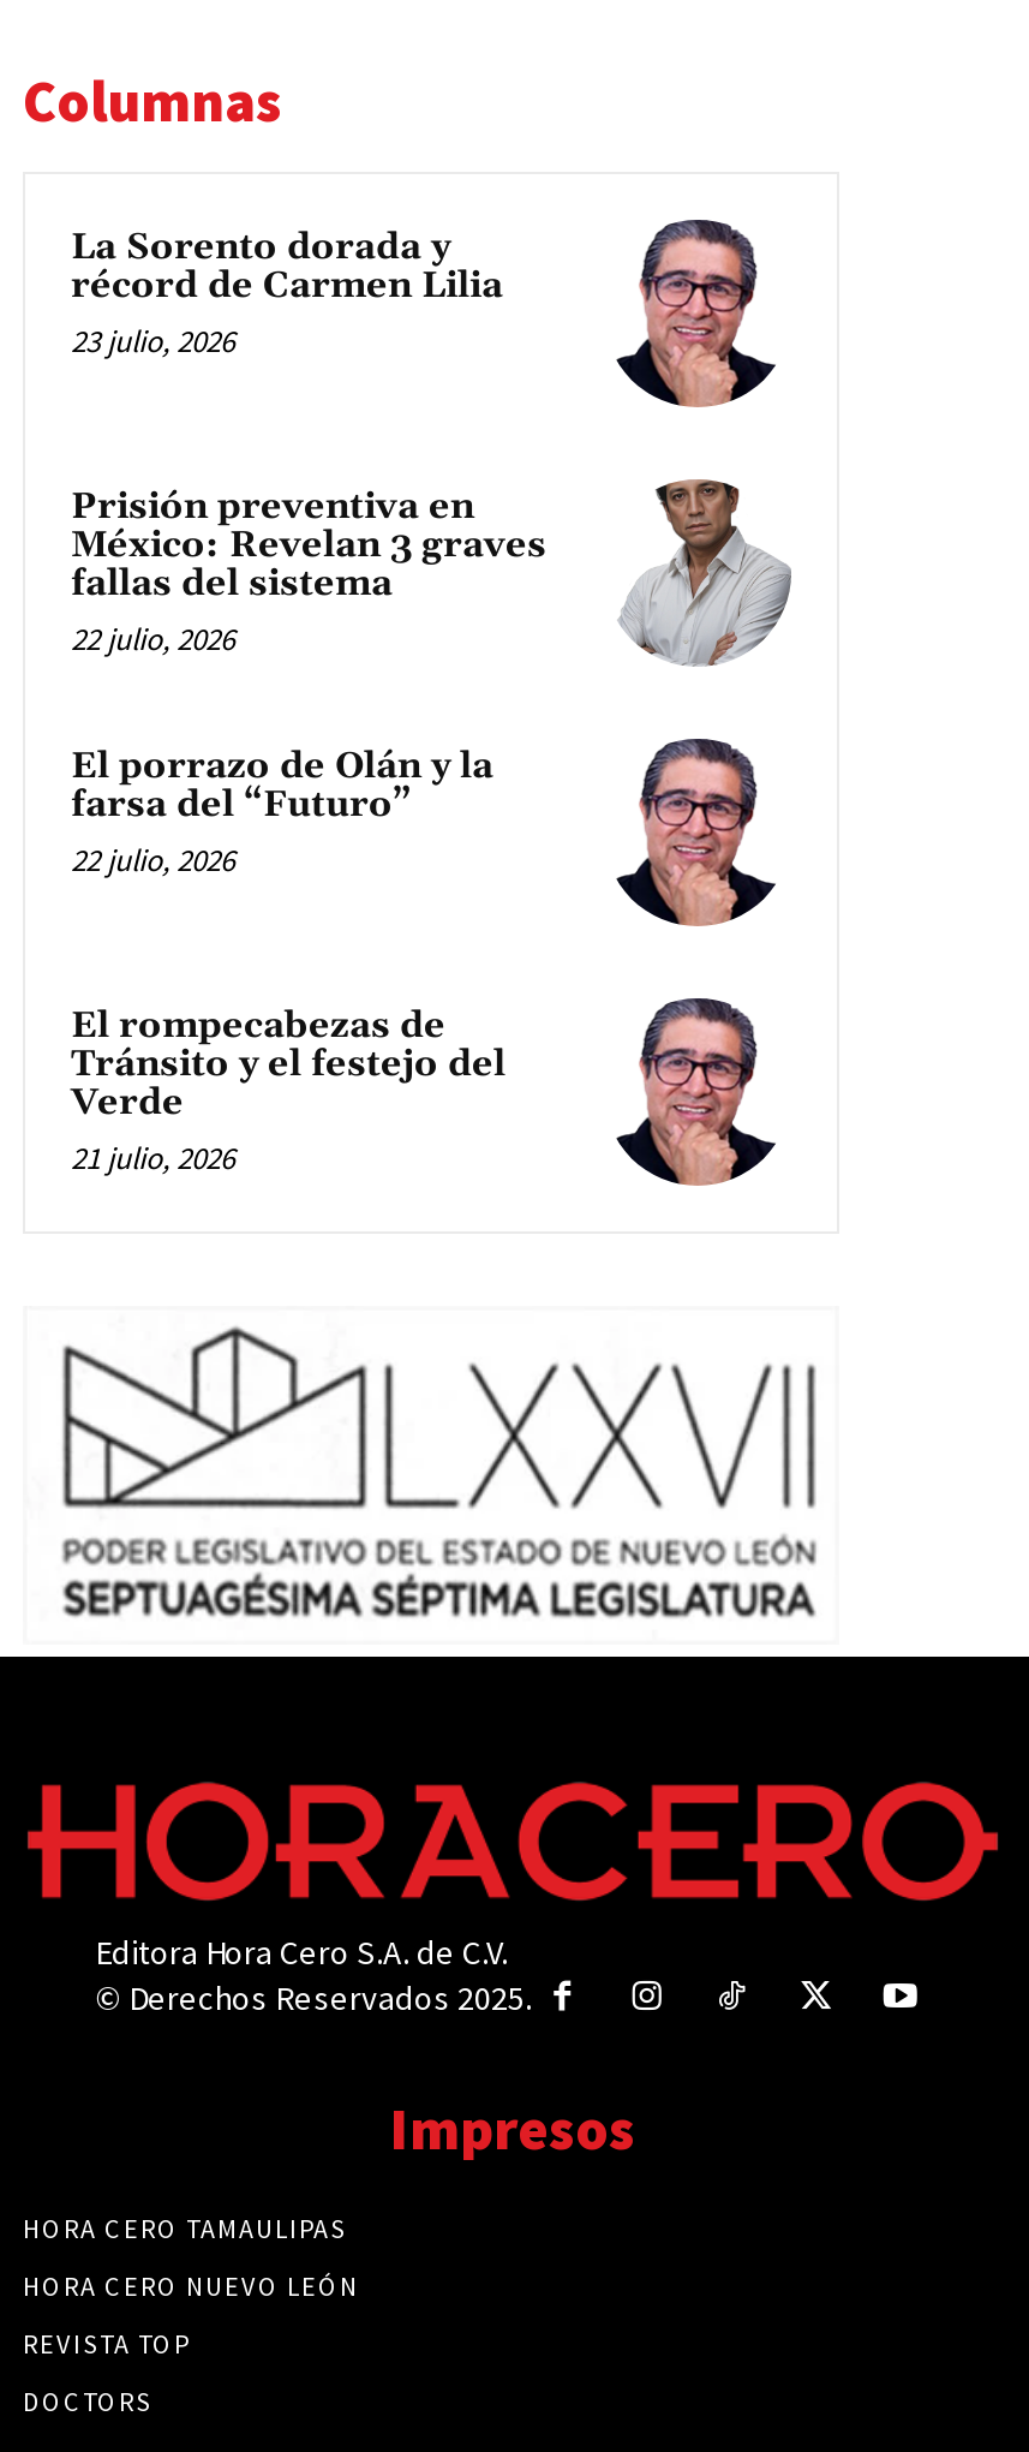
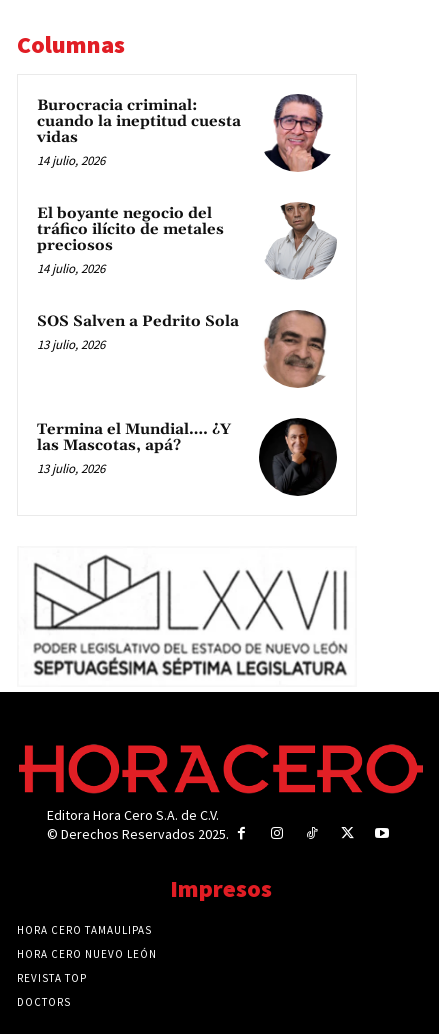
- La Sorento dorada y
- récord de Carmen Lilia
- 23 julio, 2026
+ Burocracia criminal:
+ cuando la ineptitud cuesta
+ vidas
+ 14 julio, 2026

- Prisión preventiva en
- México: Revelan 3 graves
- fallas del sistema
- 22 julio, 2026
+ El boyante negocio del
+ tráfico ilícito de metales
+ preciosos
+ 14 julio, 2026

- El porrazo de Olán y la
- farsa del “Futuro”
- 22 julio, 2026
+ SOS Salven a Pedrito Sola
+ 13 julio, 2026

- [image]
+ [image]

- El rompecabezas de
- Tránsito y el festejo del
- Verde
- 21 julio, 2026
+ Termina el Mundial…. ¿Y
+ las Mascotas, apá?
+ 13 julio, 2026

- [image]
+ [image]
